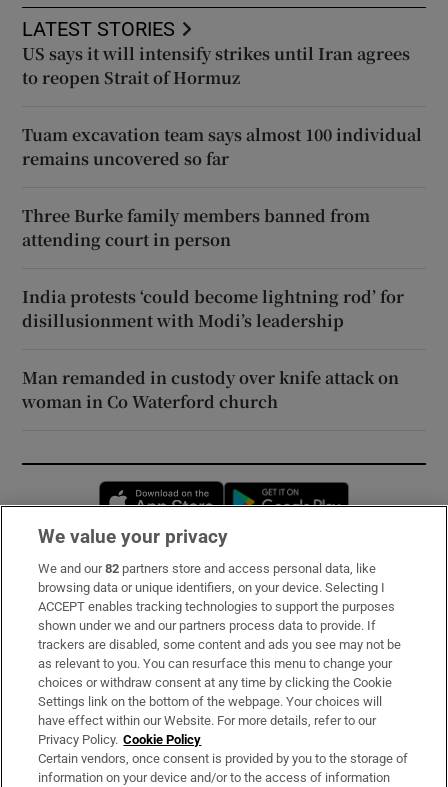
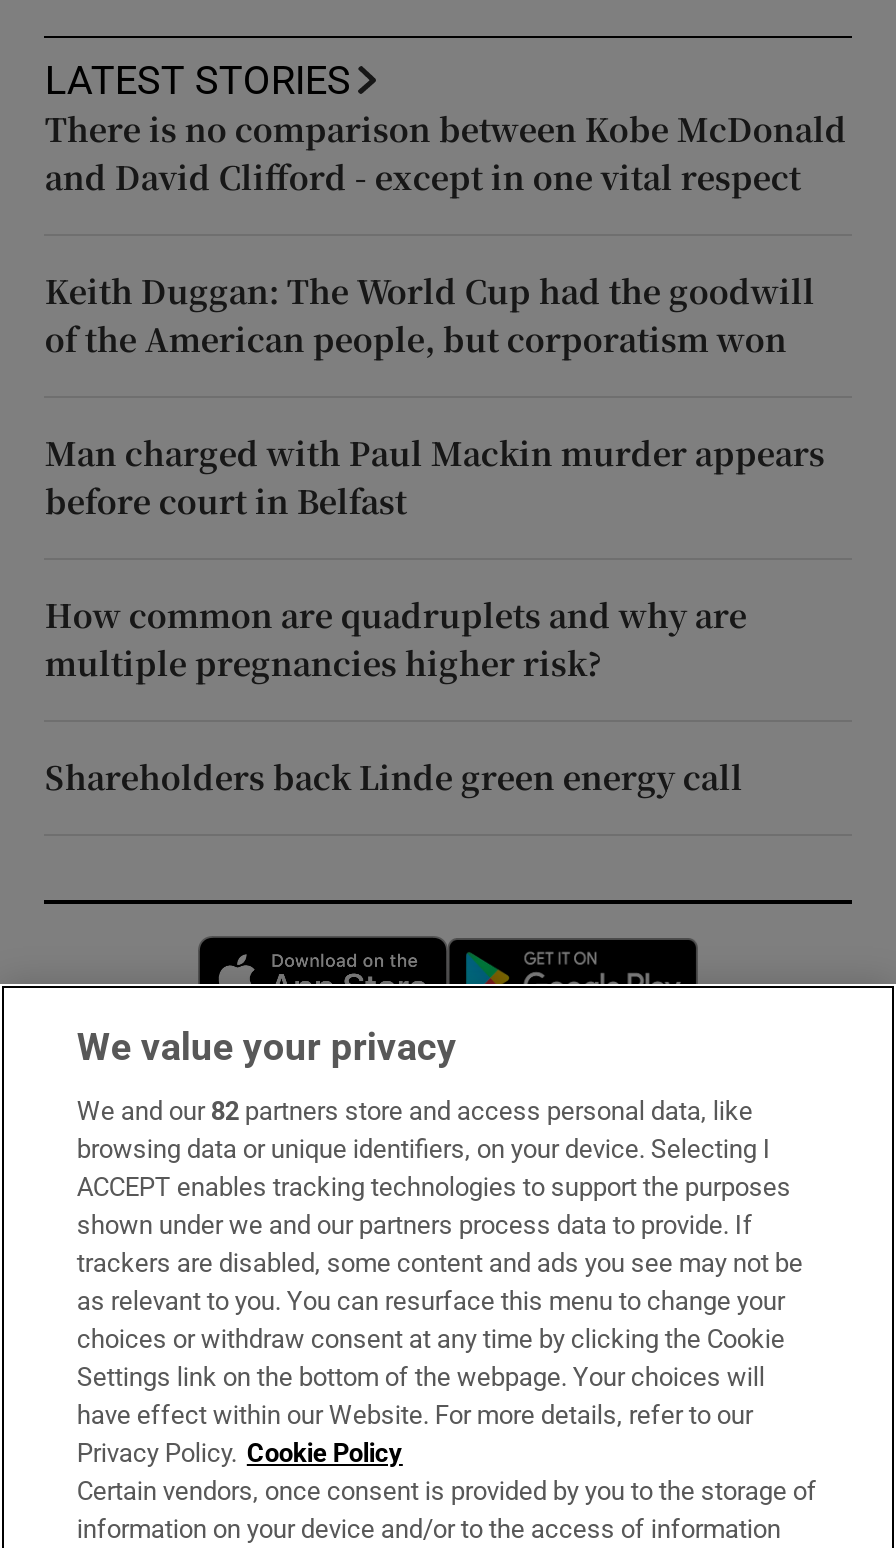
- US says it will intensify strikes until Iran agrees
- to reopen Strait of Hormuz
+ There is no comparison between Kobe McDonald
+ and David Clifford - except in one vital respect

- Tuam excavation team says almost 100 individual
- remains uncovered so far
+ Keith Duggan: The World Cup had the goodwill
+ of the American people, but corporatism won

- Three Burke family members banned from
- attending court in person
+ Man charged with Paul Mackin murder appears
+ before court in Belfast

- India protests ‘could become lightning rod’ for
- disillusionment with Modi’s leadership
+ How common are quadruplets and why are
+ multiple pregnancies higher risk?

- Man remanded in custody over knife attack on
- woman in Co Waterford church
+ Shareholders back Linde green energy call
